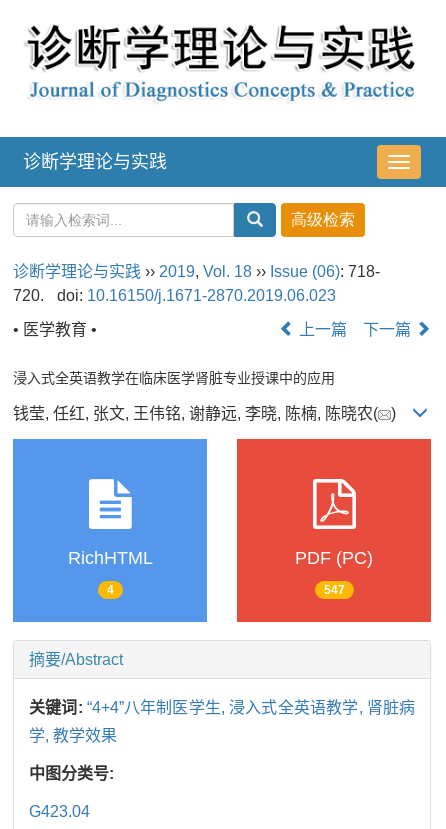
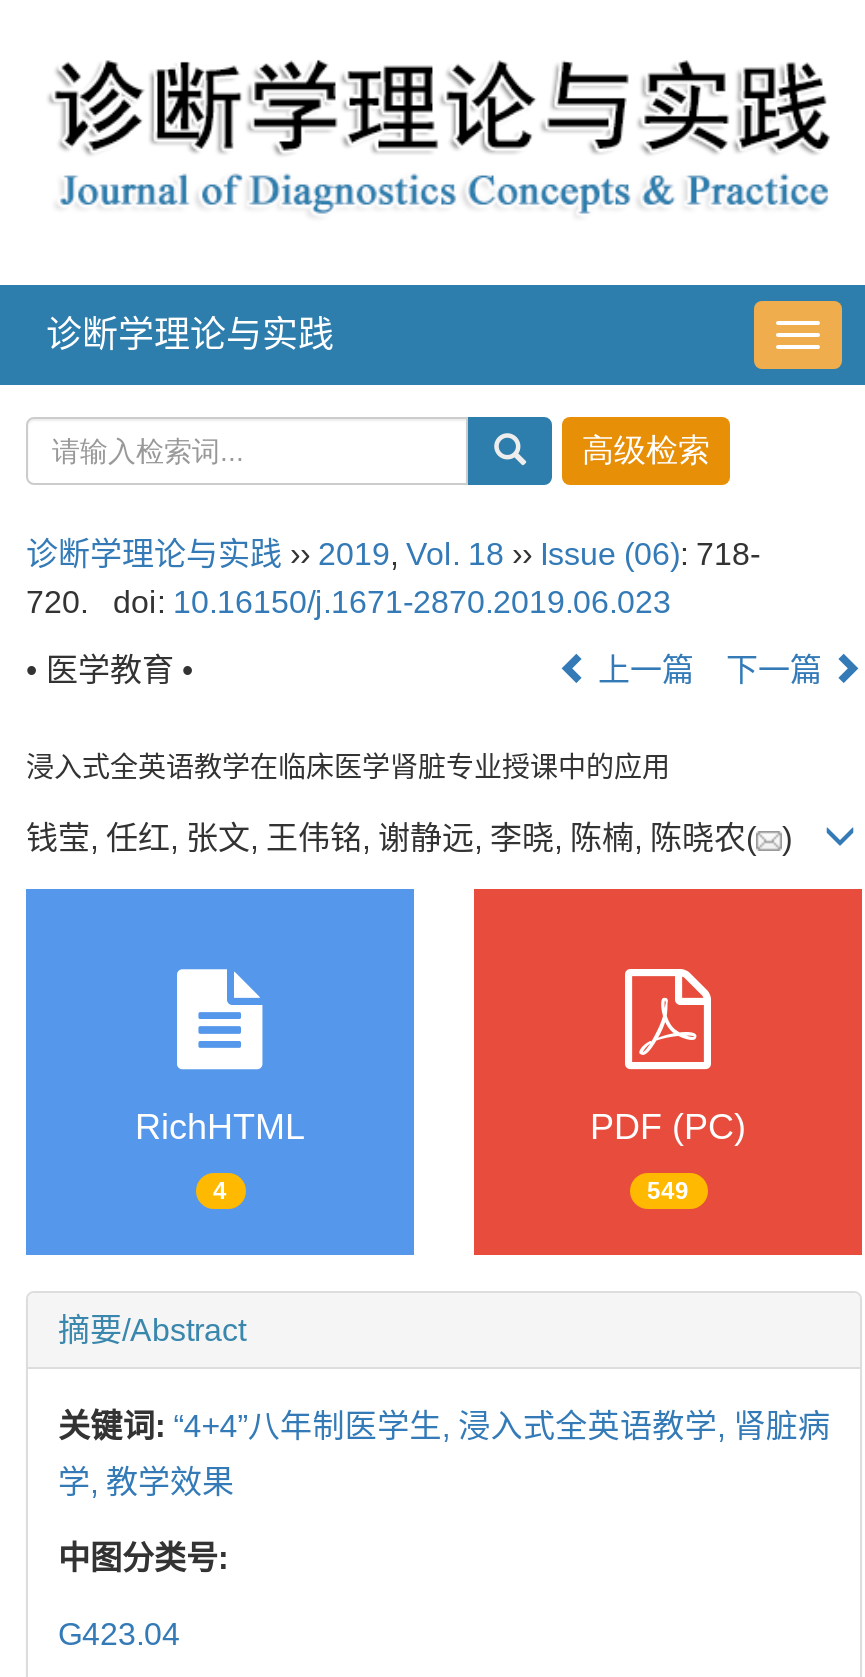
- 547
+ 549
